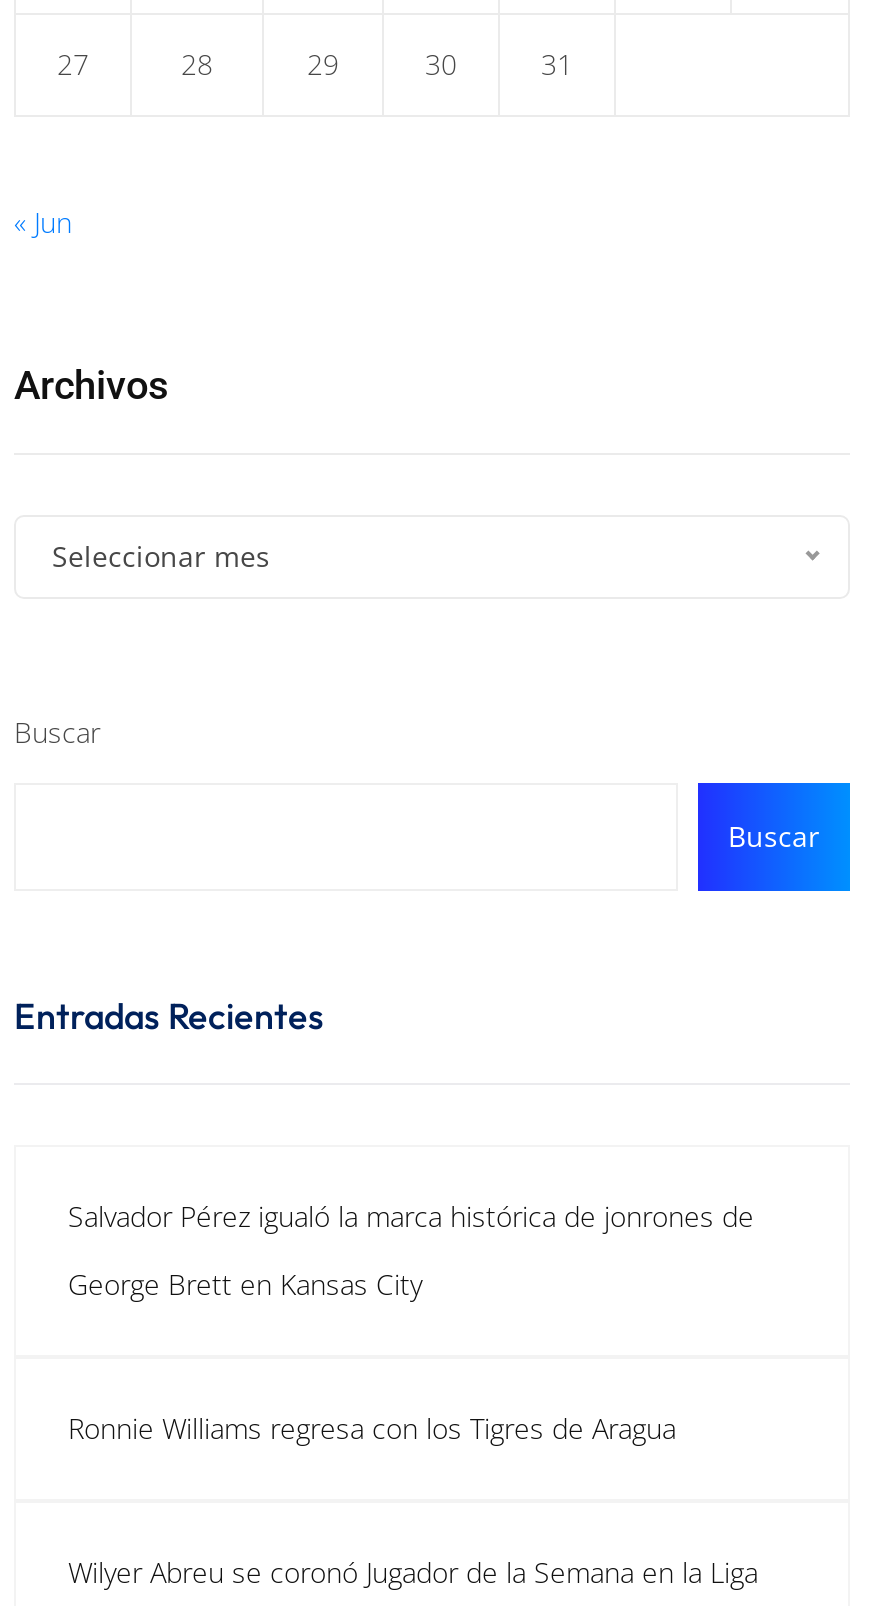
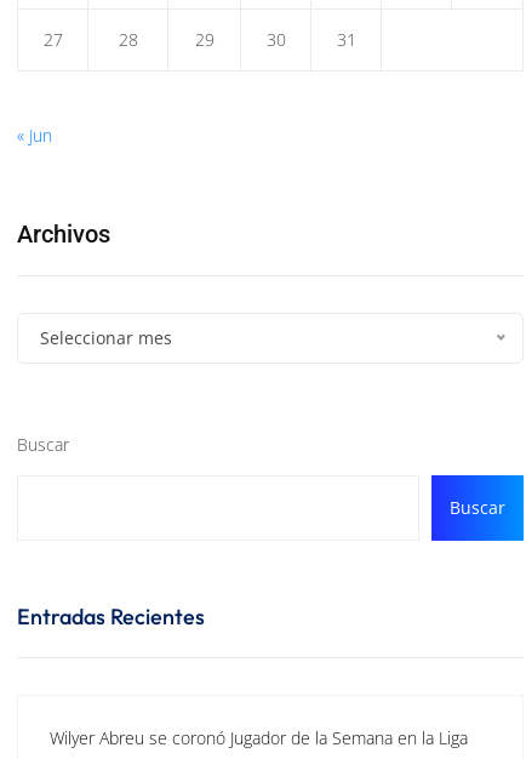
- Salvador Pérez igualó la marca histórica de jonrones de
- George Brett en Kansas City

- Ronnie Williams regresa con los Tigres de Aragua
